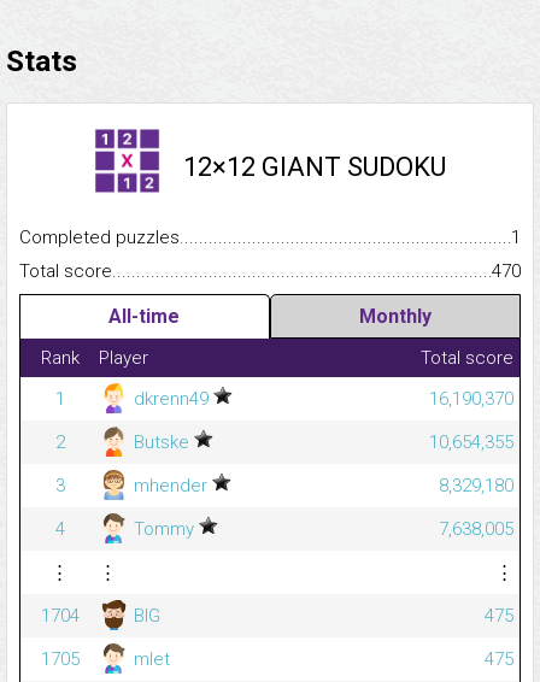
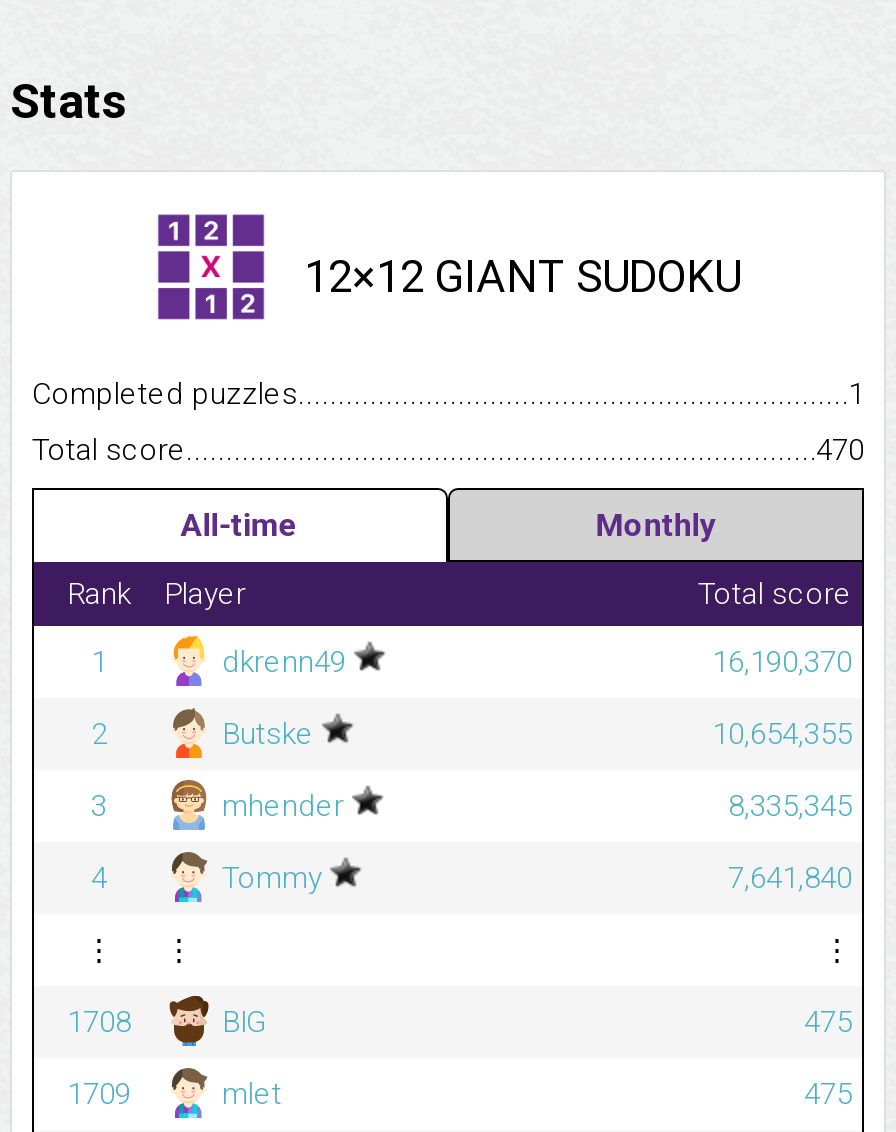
- 8,329,180
+ 8,335,345

- 7,638,005
+ 7,641,840

- 1704
+ 1708

- 1705
+ 1709
